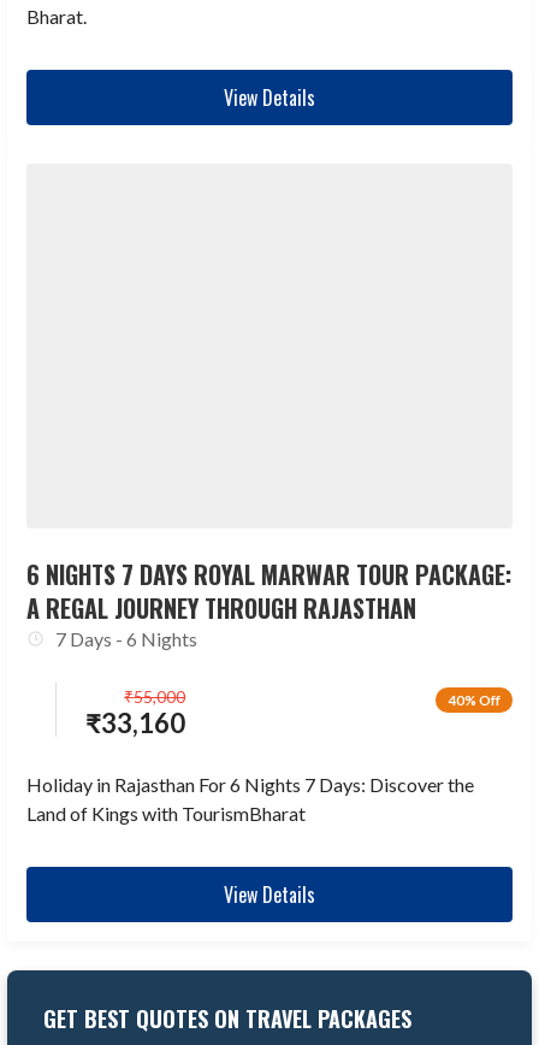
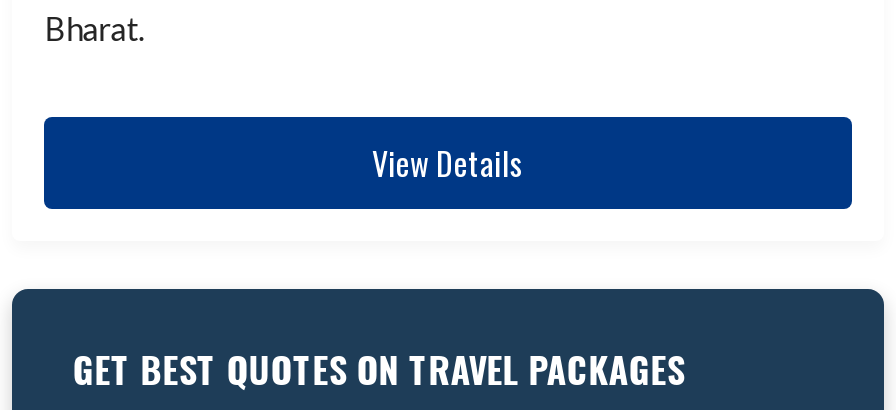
- 6 NIGHTS 7 DAYS ROYAL MARWAR TOUR PACKAGE:
- A REGAL JOURNEY THROUGH RAJASTHAN
- 7 Days - 6 Nights
- 40% Off
- ₹33,160

- ₹55,000

- Holiday in Rajasthan For 6 Nights 7 Days: Discover the
- Land of Kings with TourismBharat
- View Details
